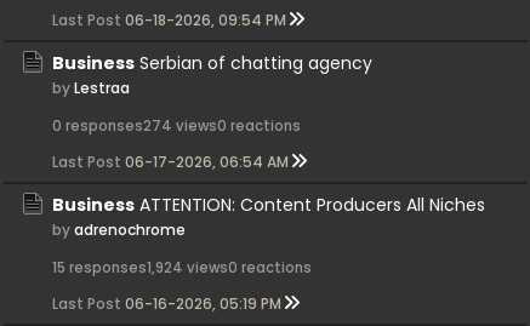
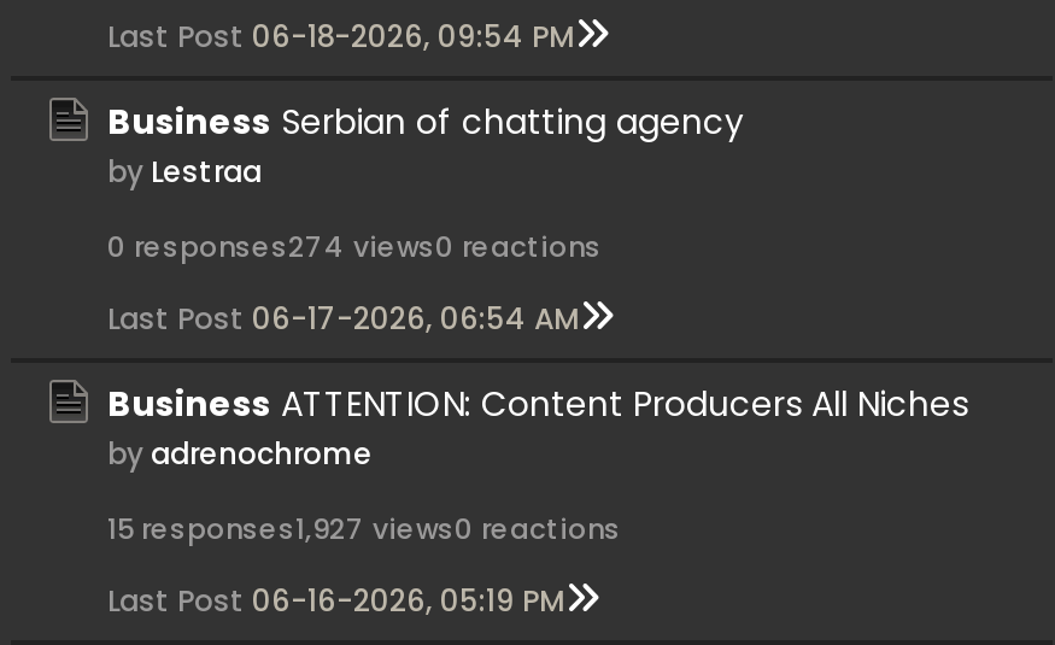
- 15 responses1,924 views0 reactions
+ 15 responses1,927 views0 reactions
